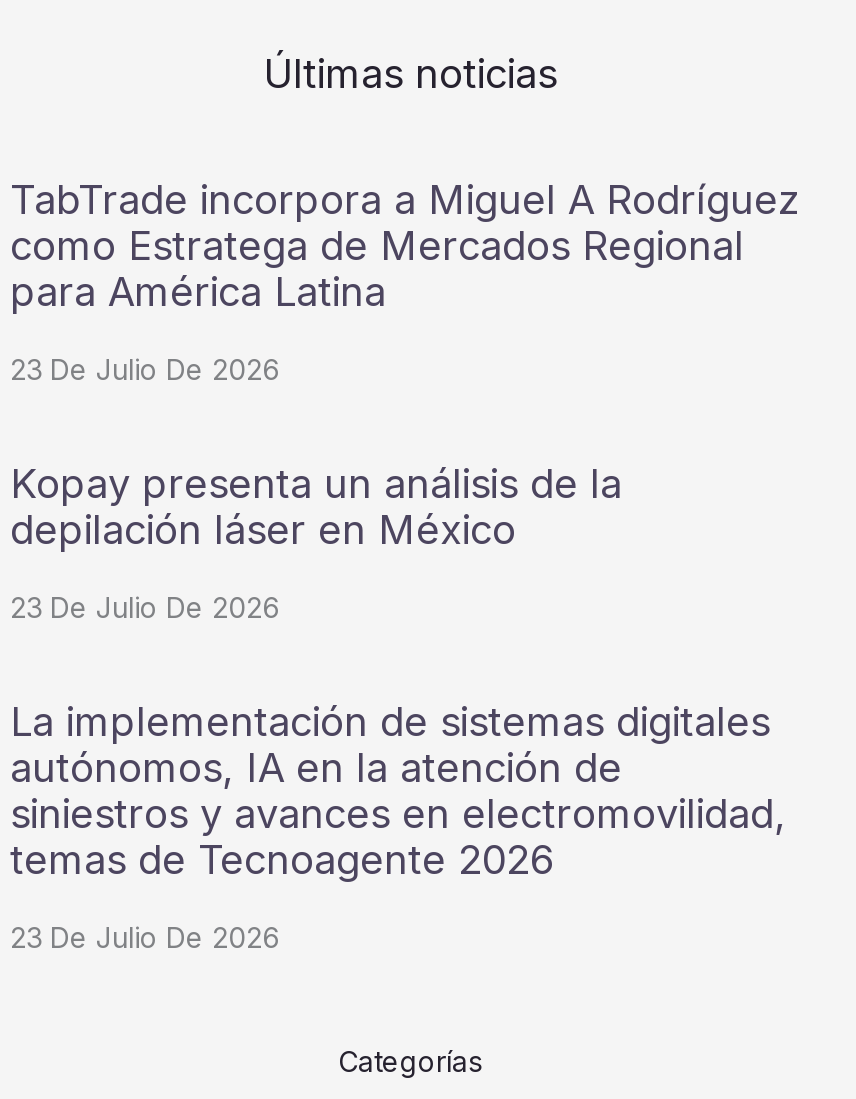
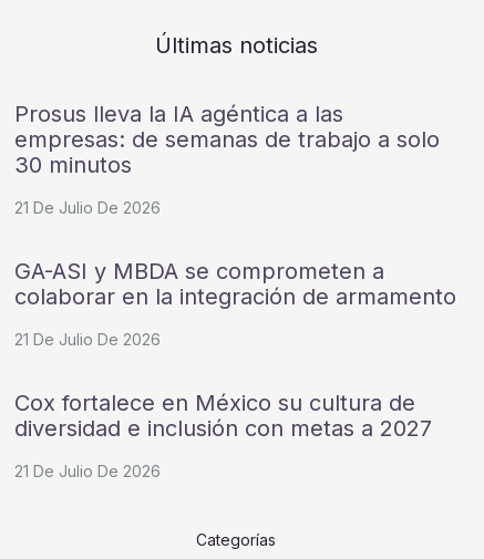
- TabTrade incorpora a Miguel A Rodríguez
- como Estratega de Mercados Regional
- para América Latina
+ Prosus lleva la IA agéntica a las
+ empresas: de semanas de trabajo a solo
+ 30 minutos

- 23 De Julio De 2026
+ 21 De Julio De 2026

- Kopay presenta un análisis de la
- depilación láser en México
+ GA-ASI y MBDA se comprometen a
+ colaborar en la integración de armamento

- 23 De Julio De 2026
+ 21 De Julio De 2026

- La implementación de sistemas digitales
- autónomos, IA en la atención de
- siniestros y avances en electromovilidad,
- temas de Tecnoagente 2026
+ Cox fortalece en México su cultura de
+ diversidad e inclusión con metas a 2027

- 23 De Julio De 2026
+ 21 De Julio De 2026
